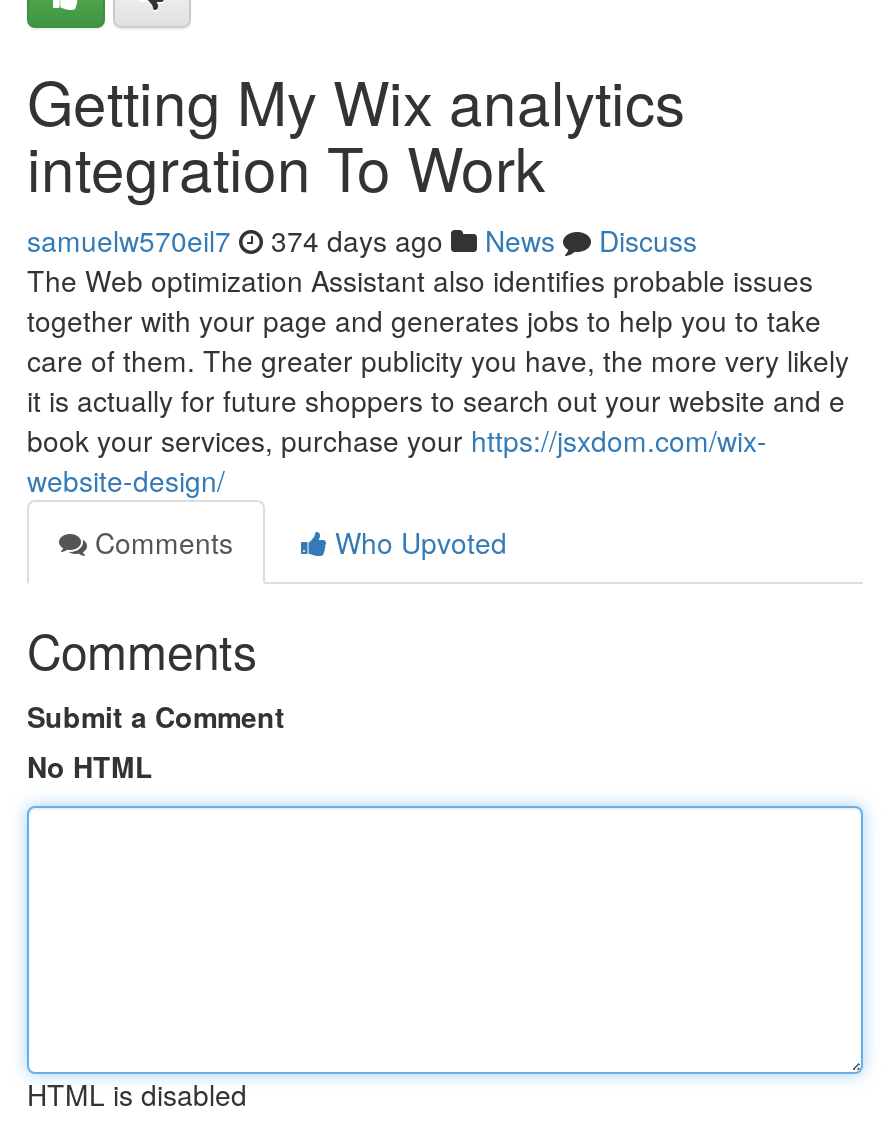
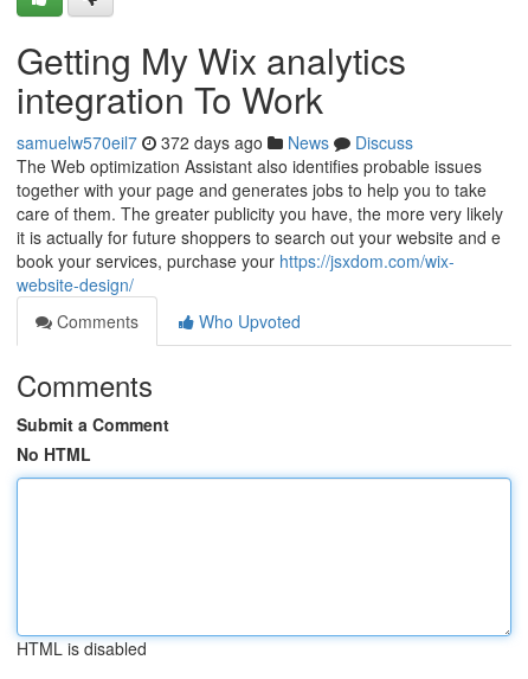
- samuelw570eil7 374 days ago News Discuss
+ samuelw570eil7 372 days ago News Discuss
